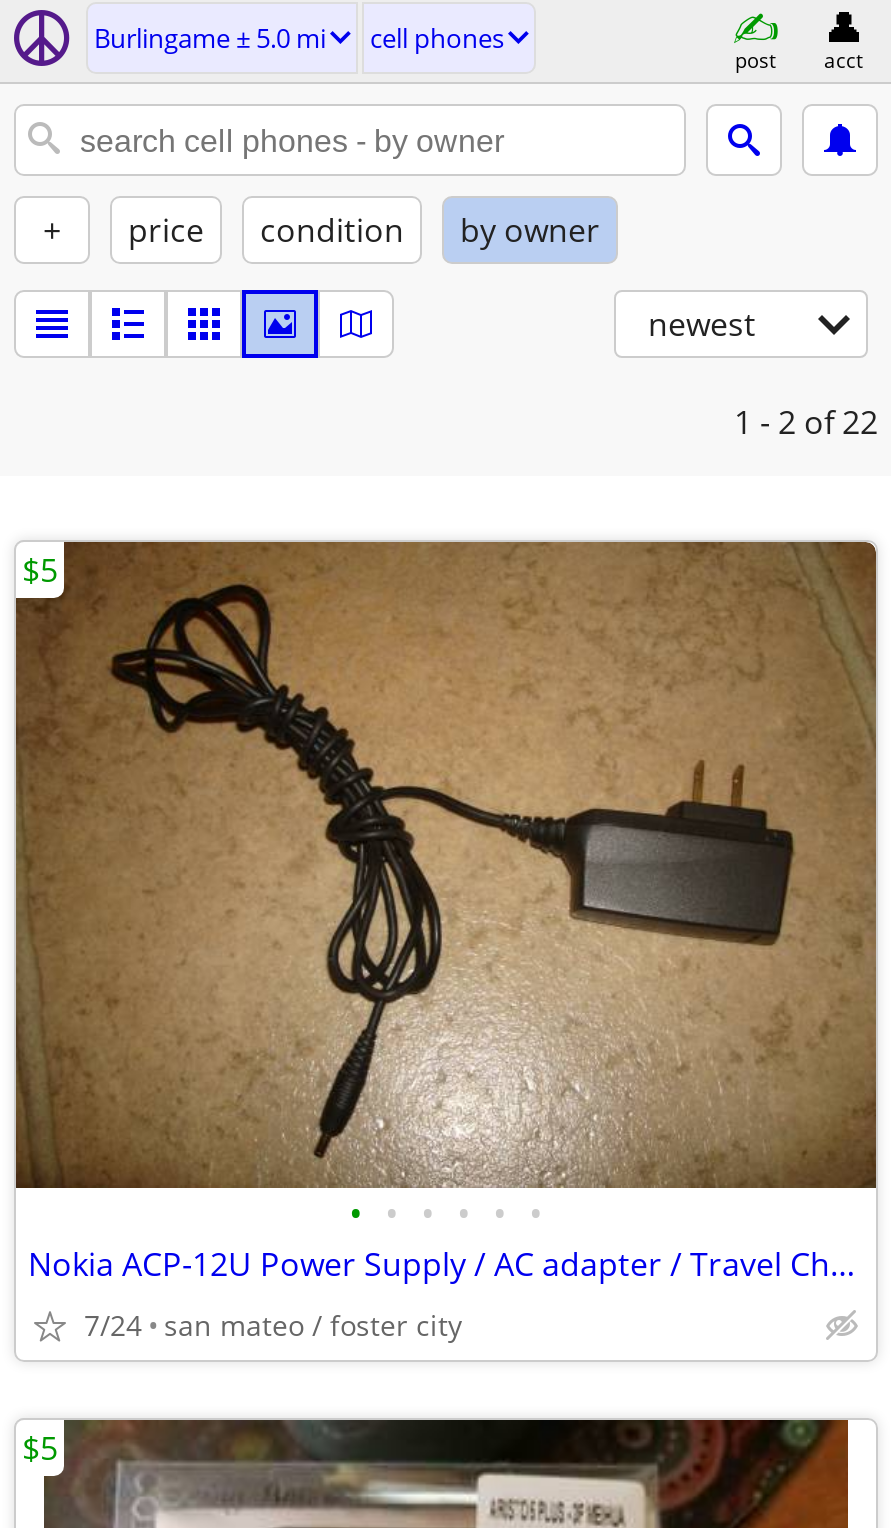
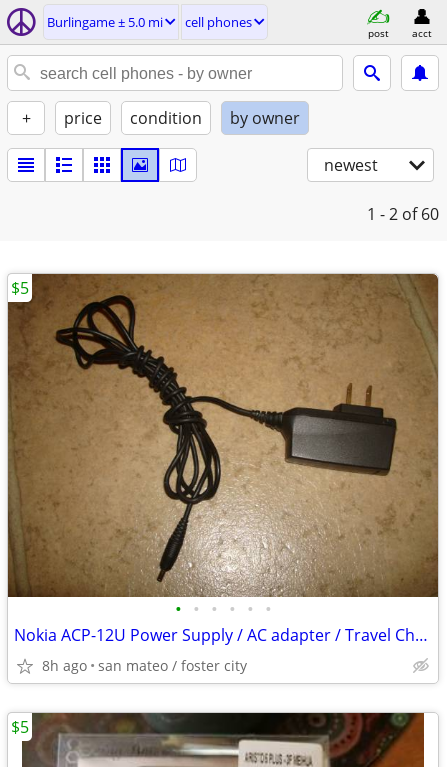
- 1 - 2 of 22
+ 1 - 2 of 60

- 7/24 san mateo / foster city
+ 8h ago san mateo / foster city
